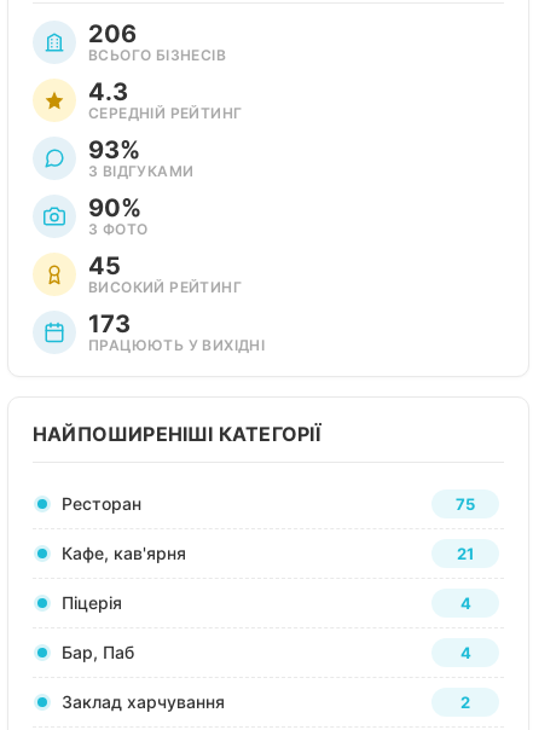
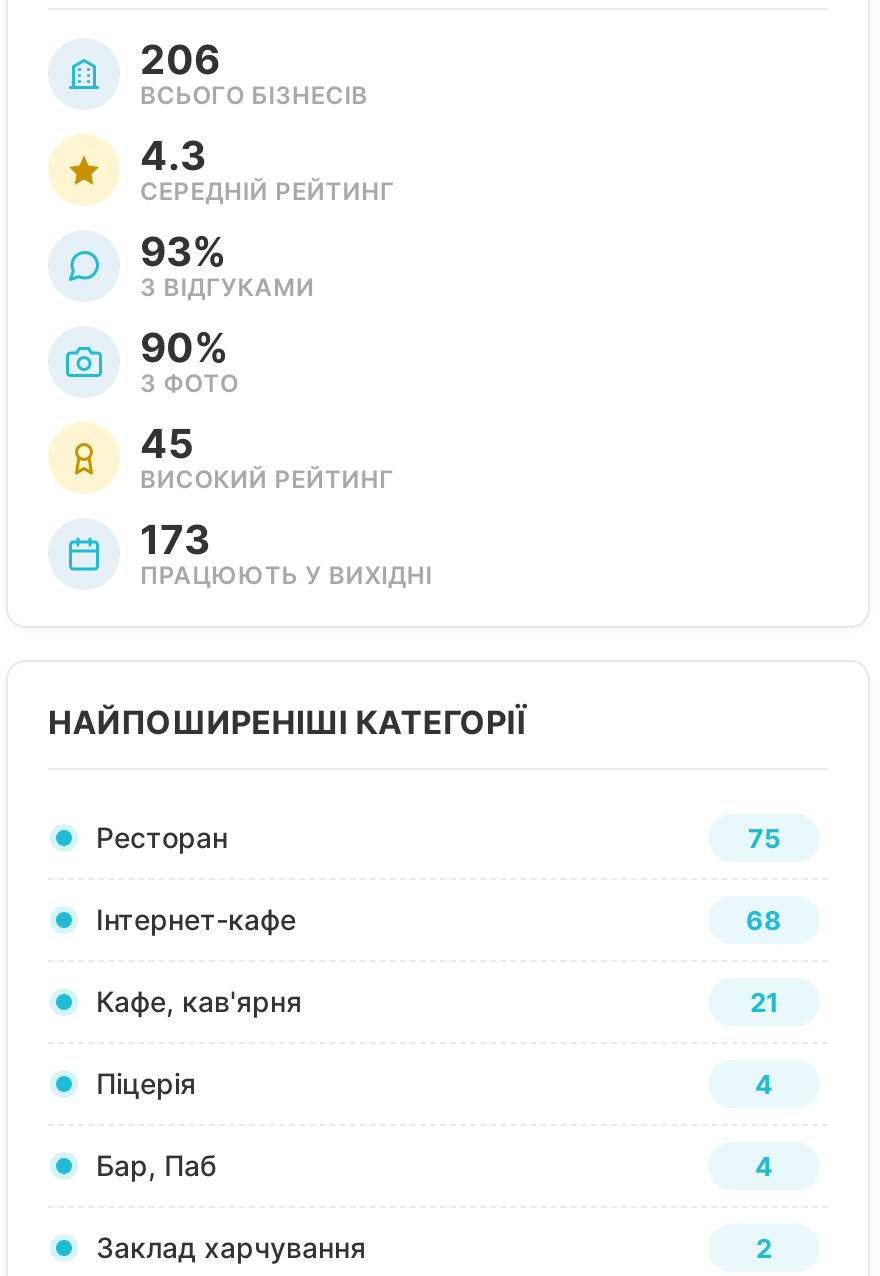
+ Інтернет-кафе
+ 68
